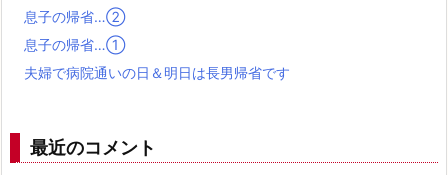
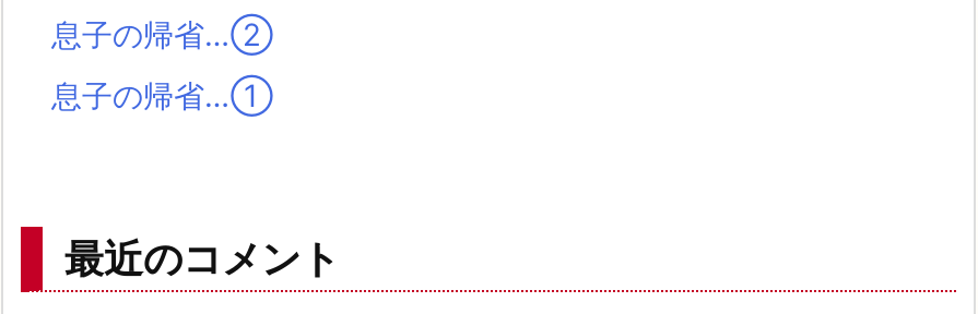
- 夫婦で病院通いの日＆明日は長男帰省です
